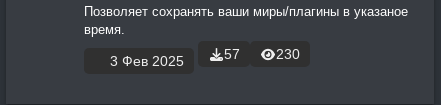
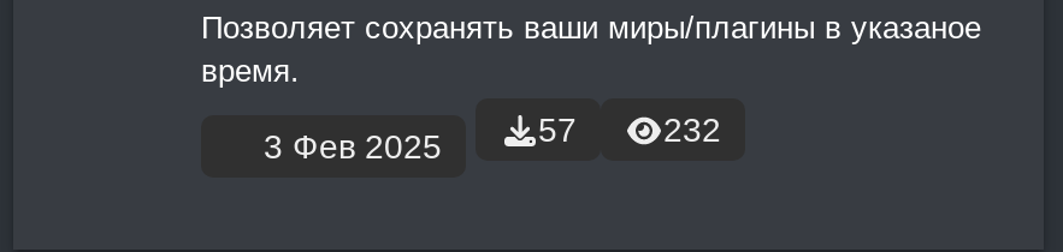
- 230
+ 232
